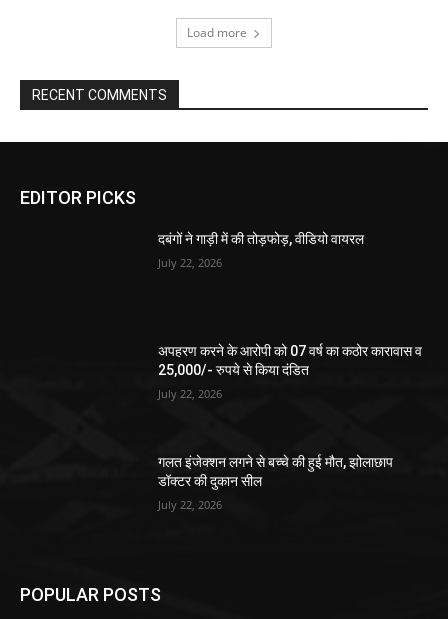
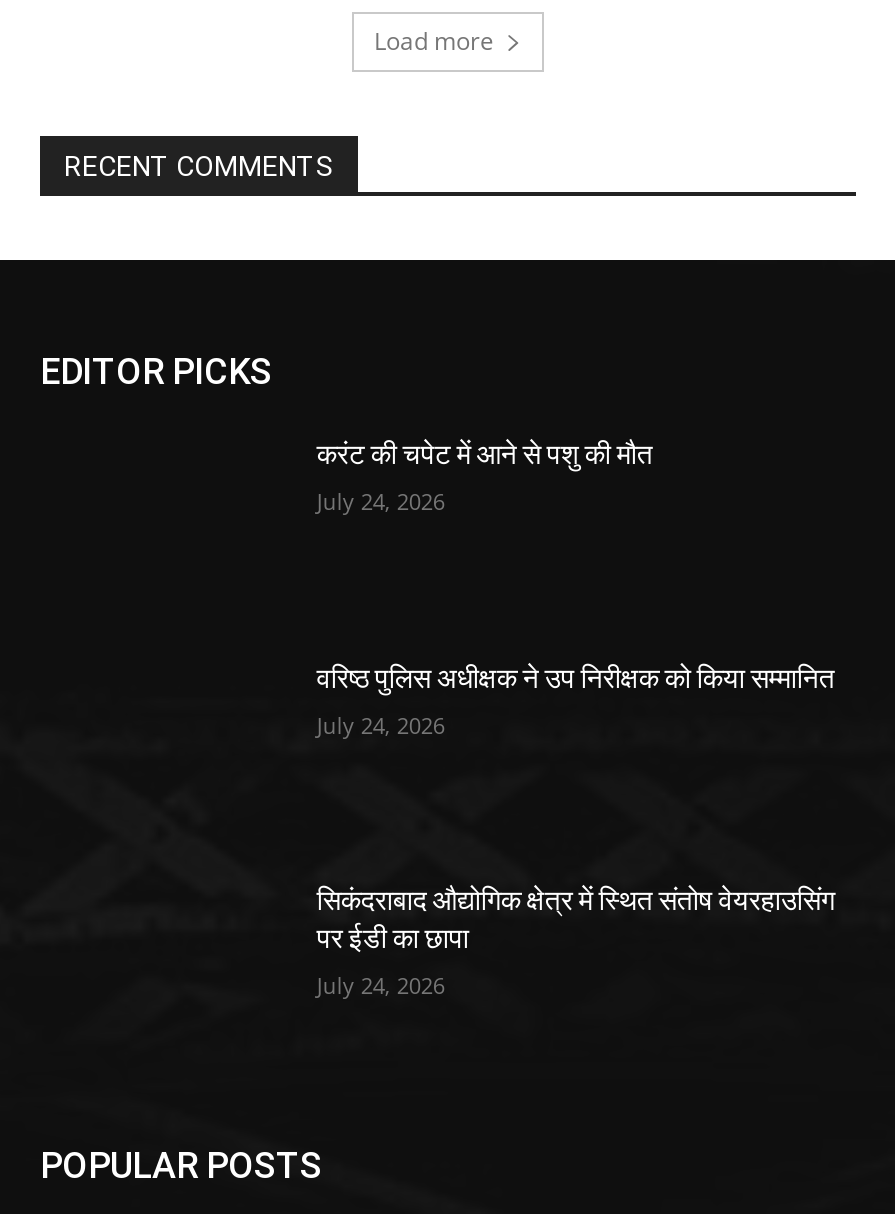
- दबंगों ने गाड़ी में की तोड़फोड़, वीडियो वायरल
+ करंट की चपेट में आने से पशु की मौत

- July 22, 2026
+ July 24, 2026

- अपहरण करने के आरोपी को 07 वर्ष का कठोर कारावास व
- 25,000/- रुपये से किया दंडित
+ वरिष्ठ पुलिस अधीक्षक ने उप निरीक्षक को किया सम्मानित

- July 22, 2026
+ July 24, 2026

- गलत इंजेक्शन लगने से बच्चे की हुई मौत, झोलाछाप
- डॉक्टर की दुकान सील
+ सिकंदराबाद औद्योगिक क्षेत्र में स्थित संतोष वेयरहाउसिंग
+ पर ईडी का छापा

- July 22, 2026
+ July 24, 2026
